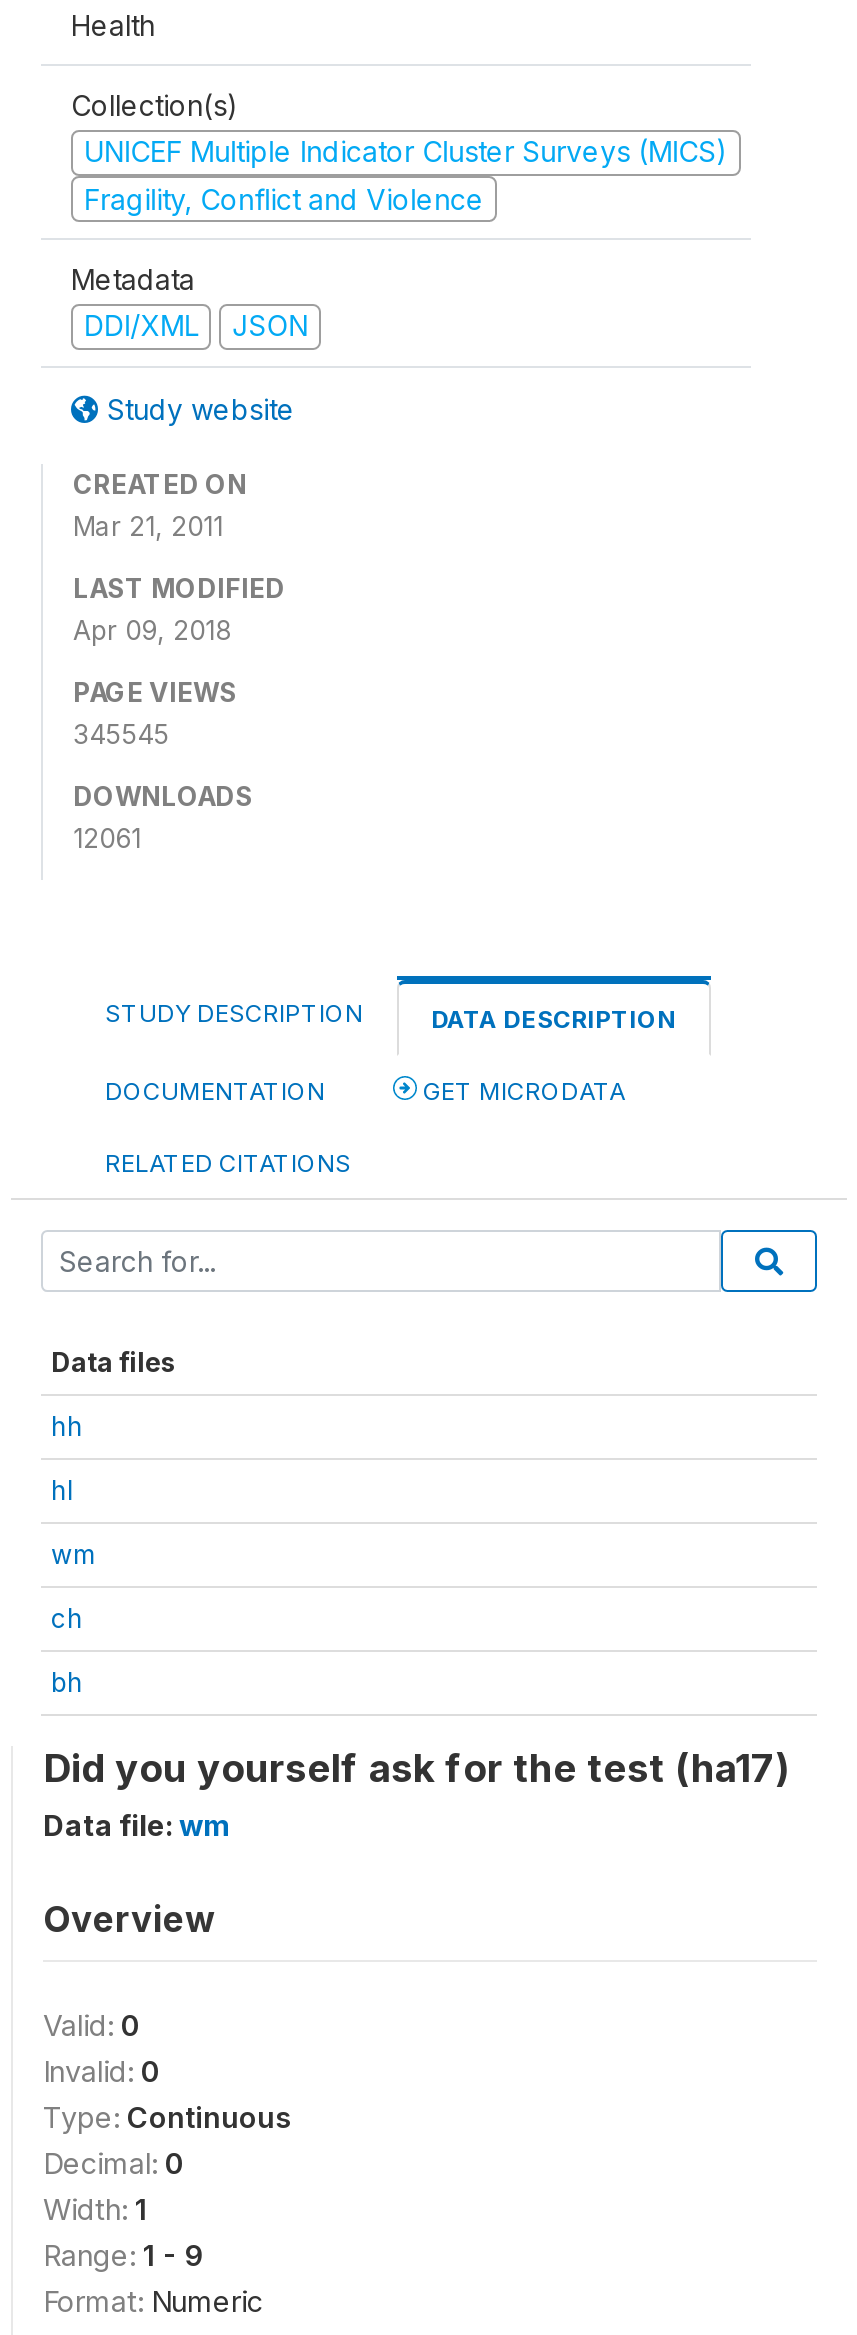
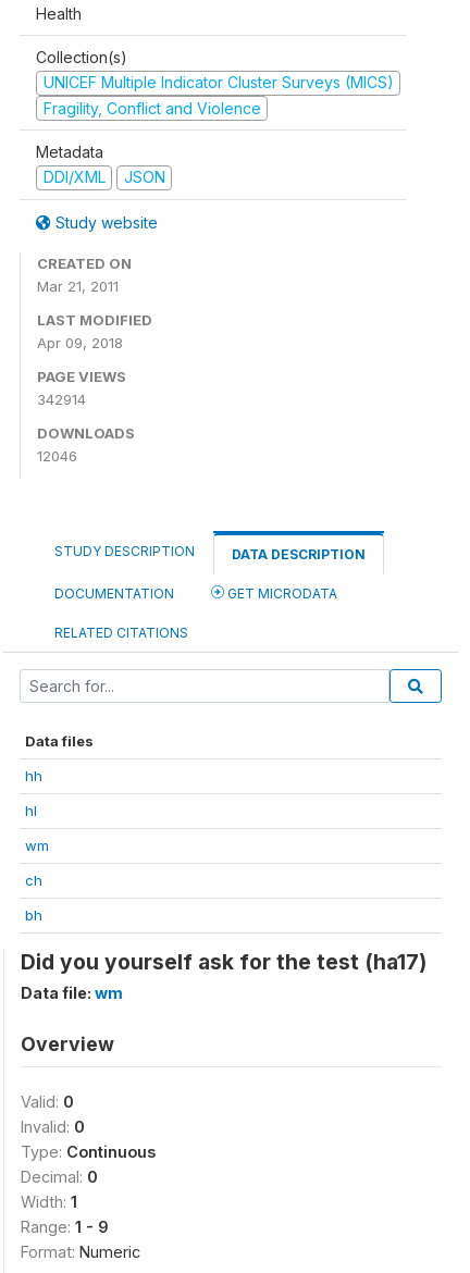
- 345545
+ 342914

- 12061
+ 12046
